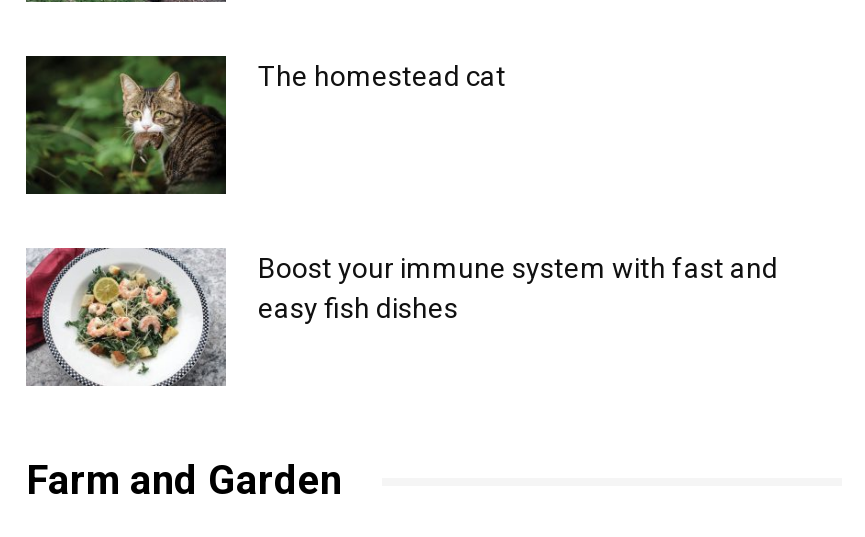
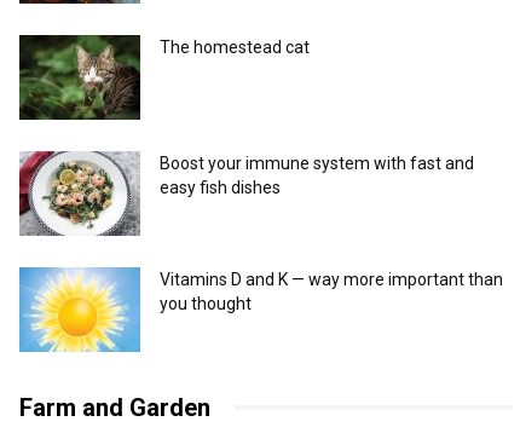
+ [image]
+ Vitamins D and K — way more important than
+ you thought
